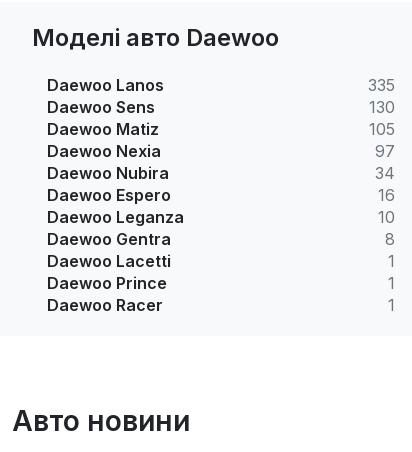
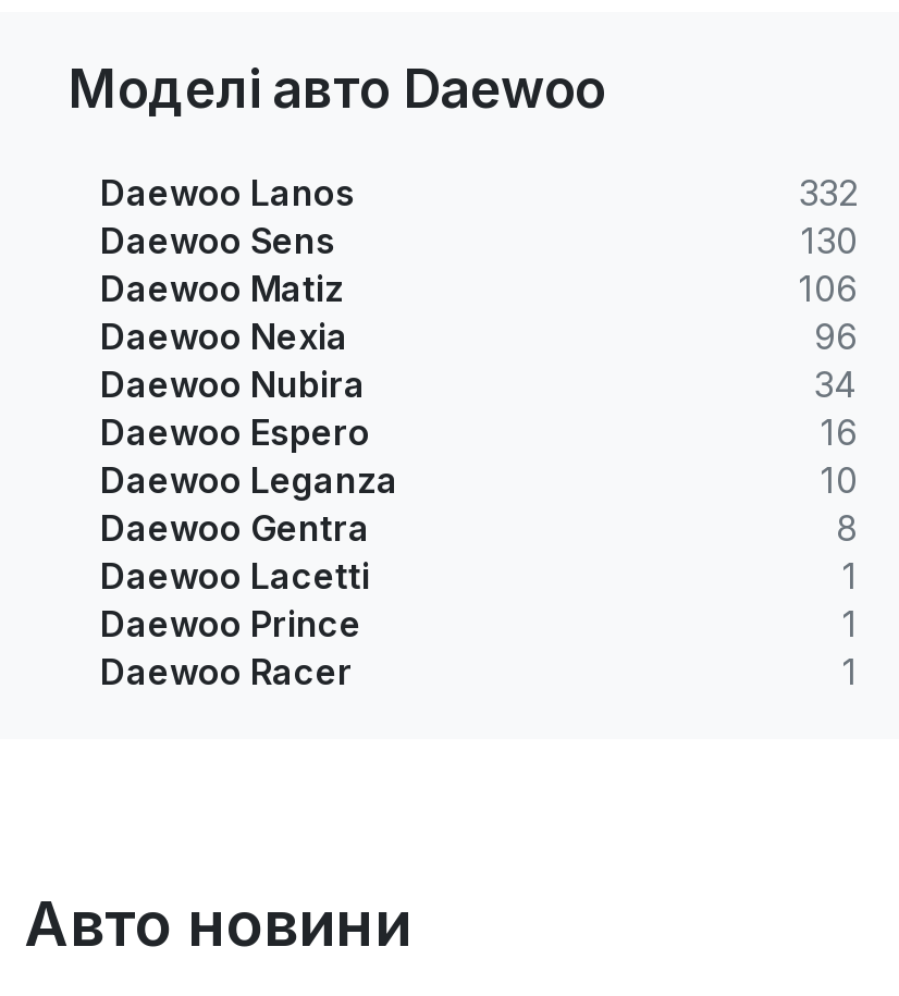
- 335
+ 332

- 105
+ 106

- 97
+ 96
